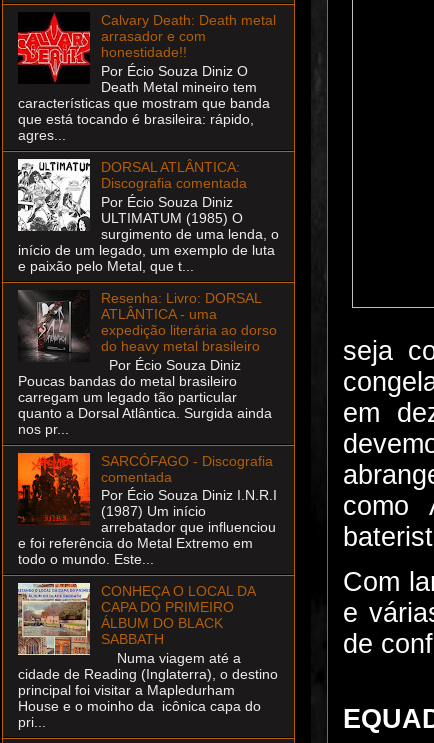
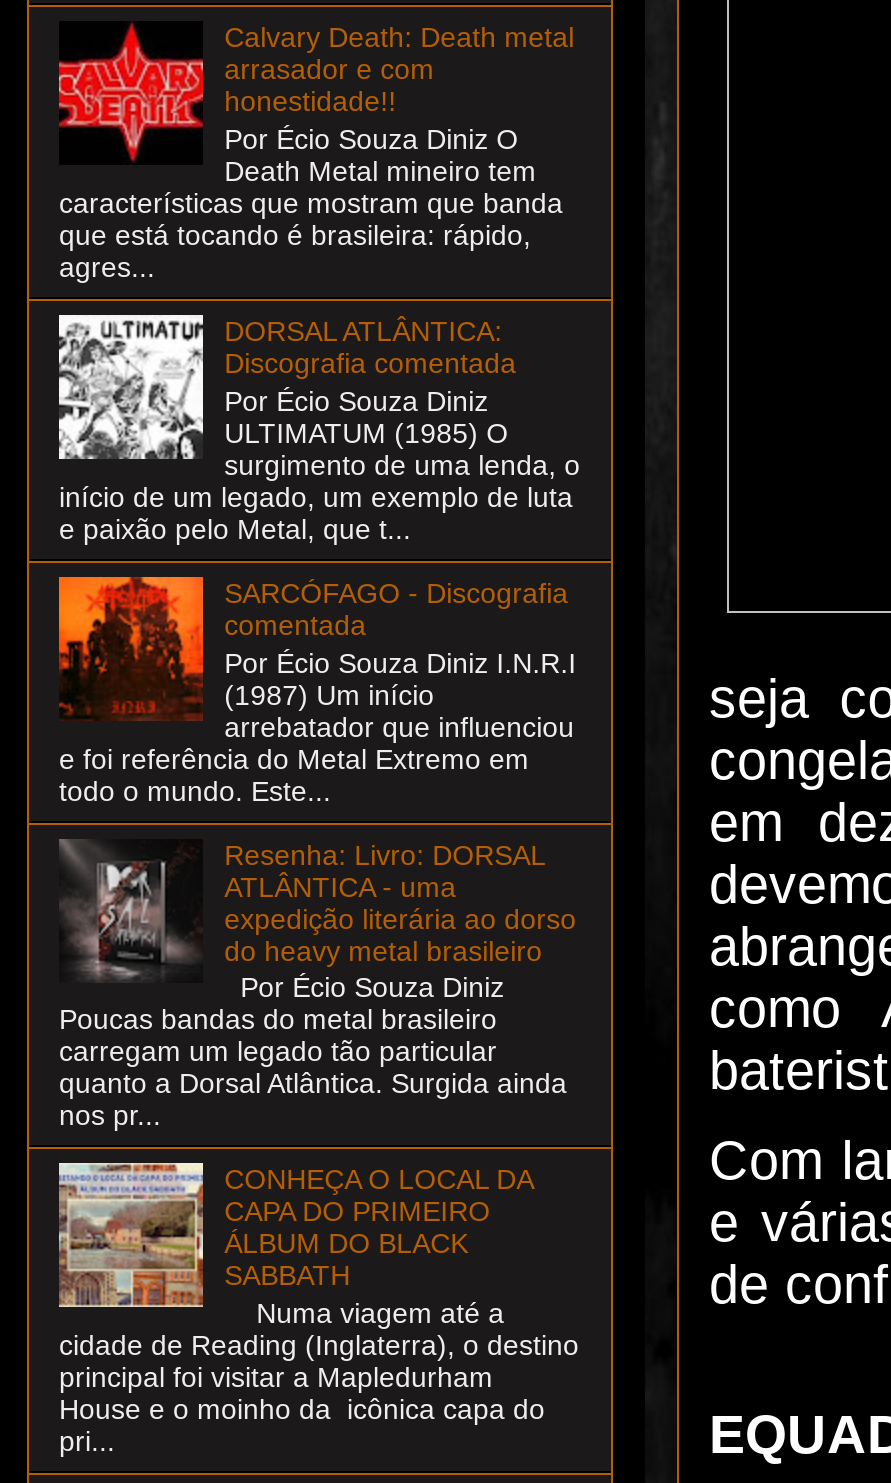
moved down: [image] | Resenha: Livro: DORSAL | ATLÂNTICA - uma | ... | quanto a Dorsal Atlântica. Surgida ainda | nos pr...

moved up: [image] | SARCÓFAGO - Discografia | comentada | Por Écio Souza Diniz I.N.R.I | (1987) Um início | arrebatador que influenciou | e foi referência do Metal Extremo em | todo o mundo. Este...
